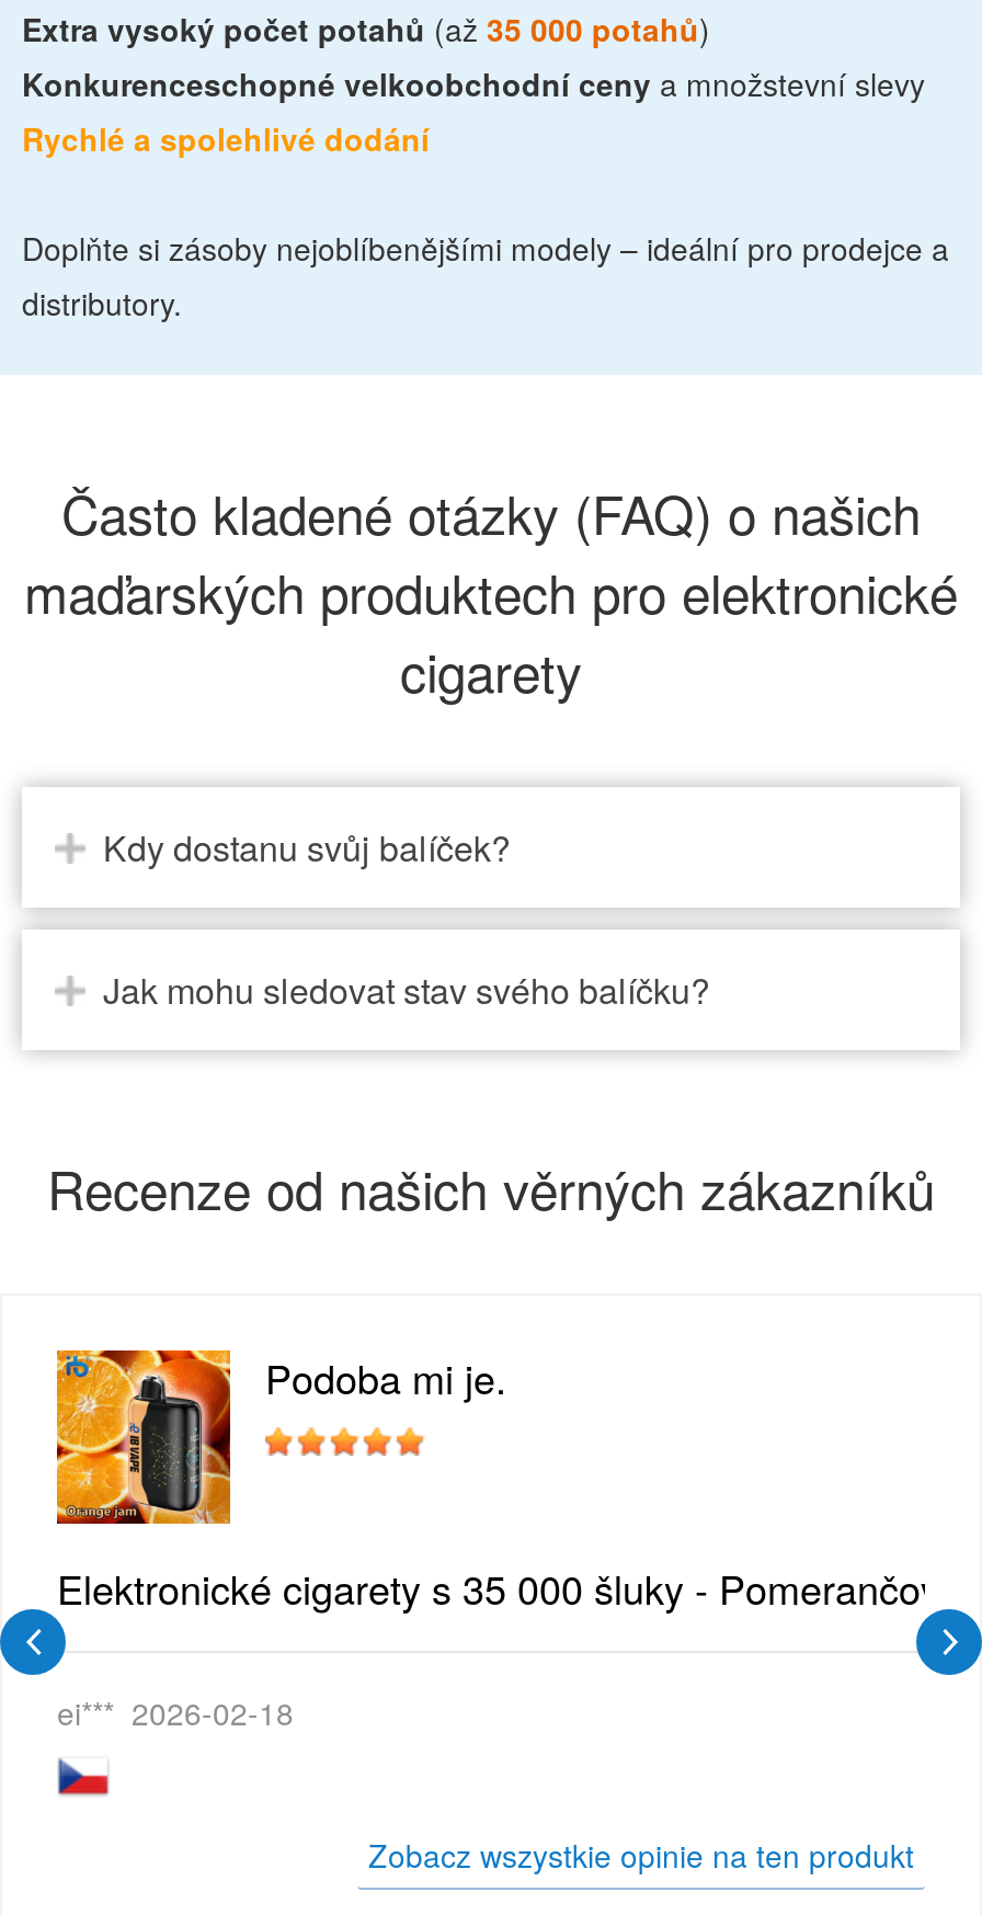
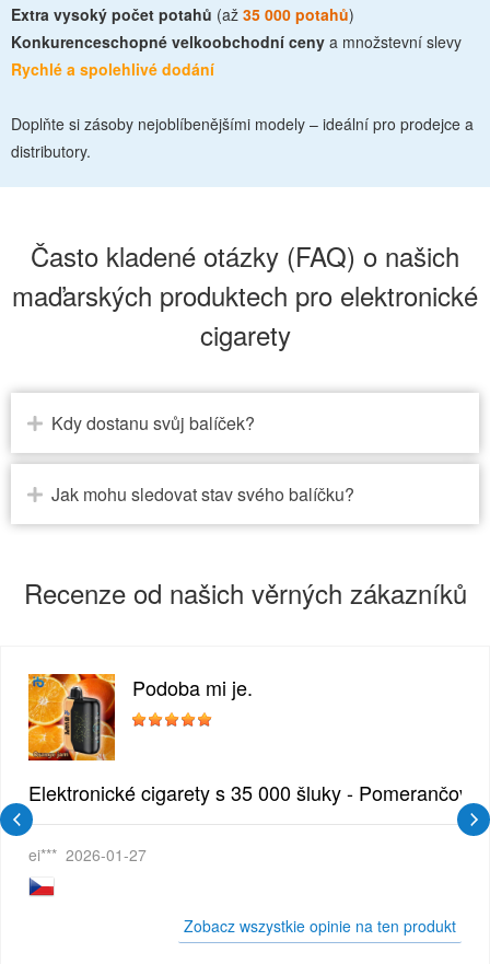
- ei*** 2026-02-18
+ ei*** 2026-01-27
